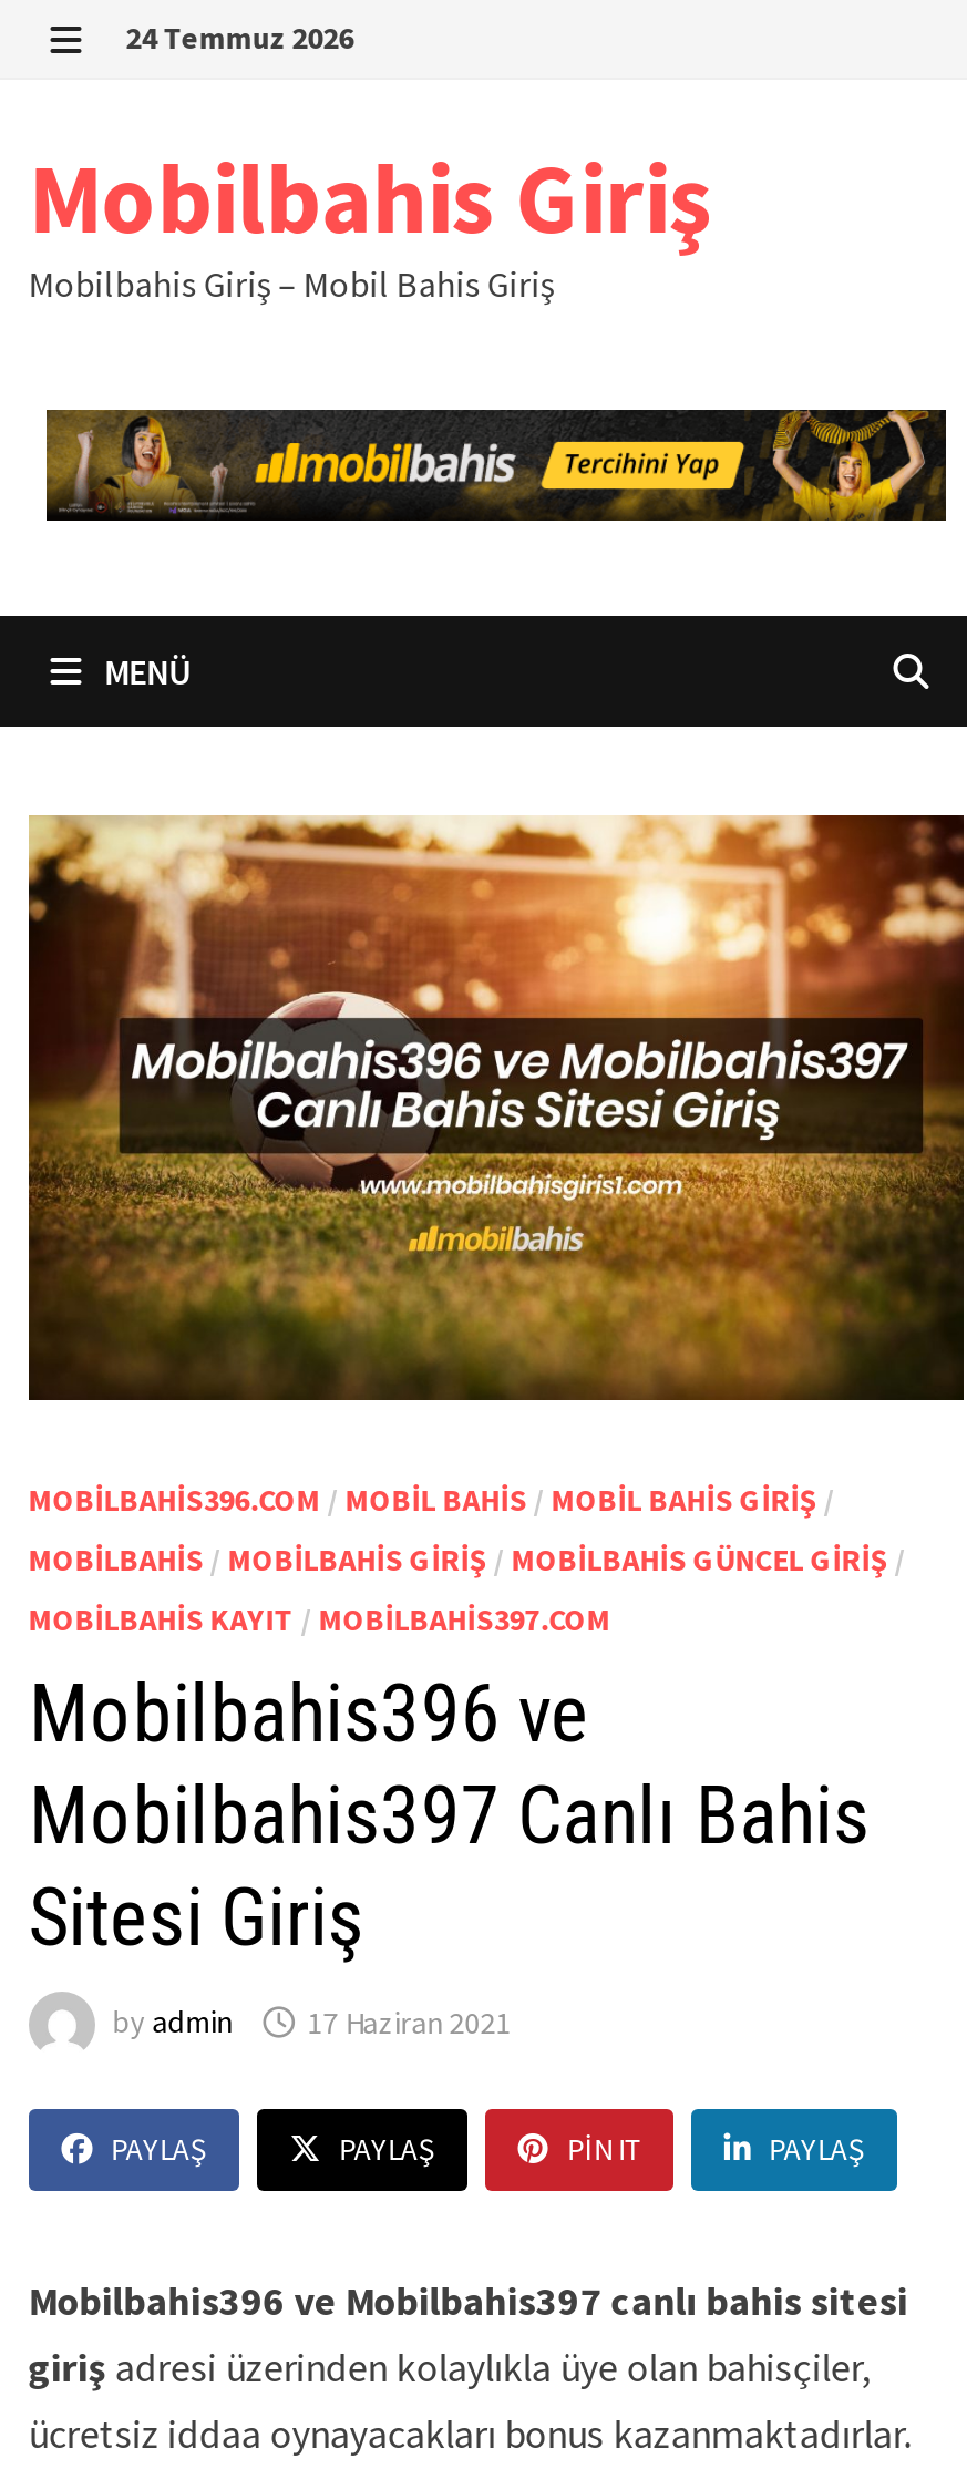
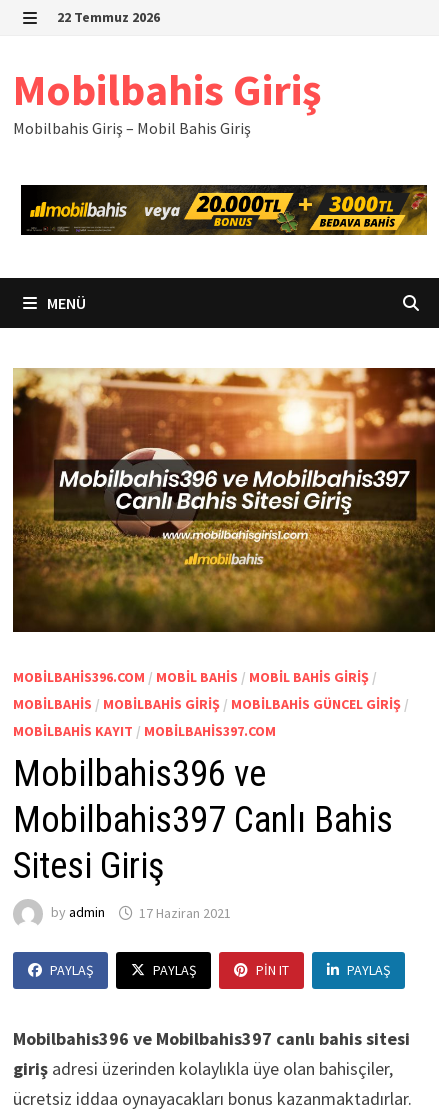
- 24 Temmuz 2026
+ 22 Temmuz 2026

- [image]
+ [image]
